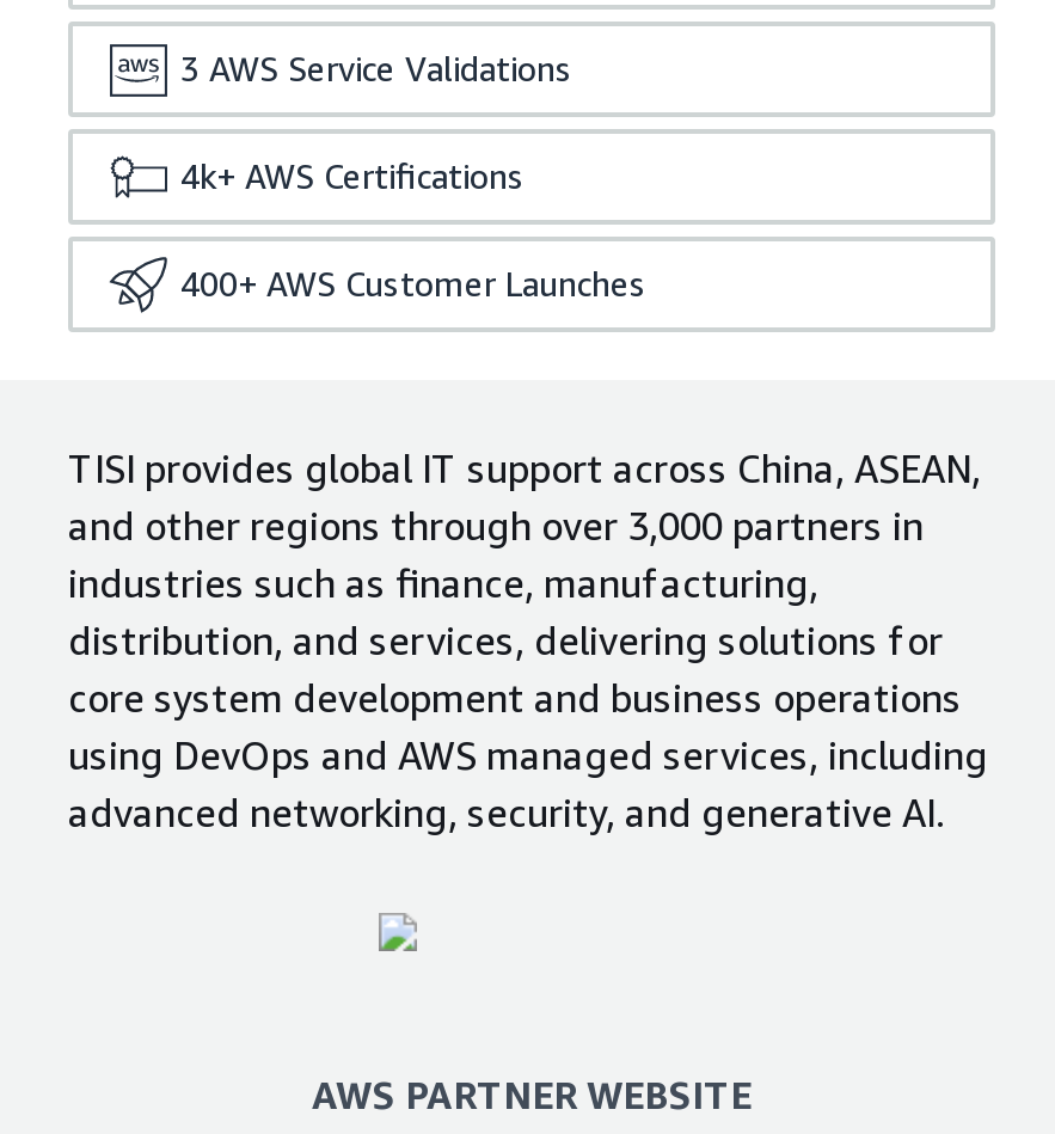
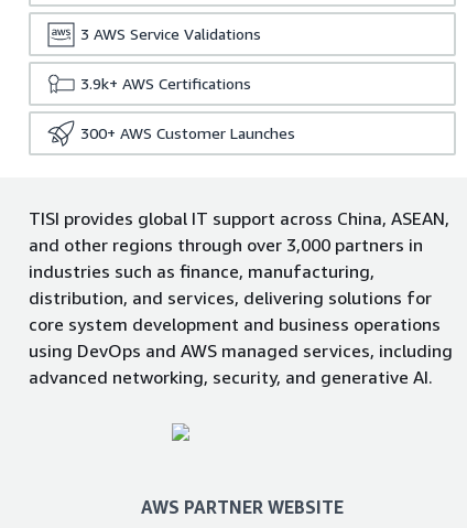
- 4k+ AWS Certifications
+ 3.9k+ AWS Certifications

- 400+ AWS Customer Launches
+ 300+ AWS Customer Launches
